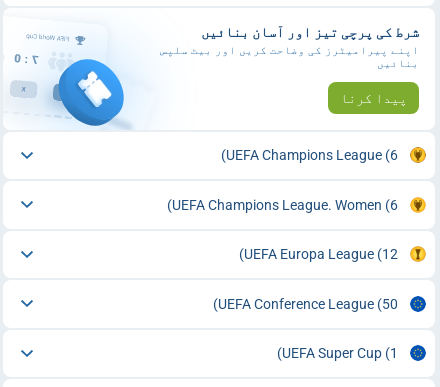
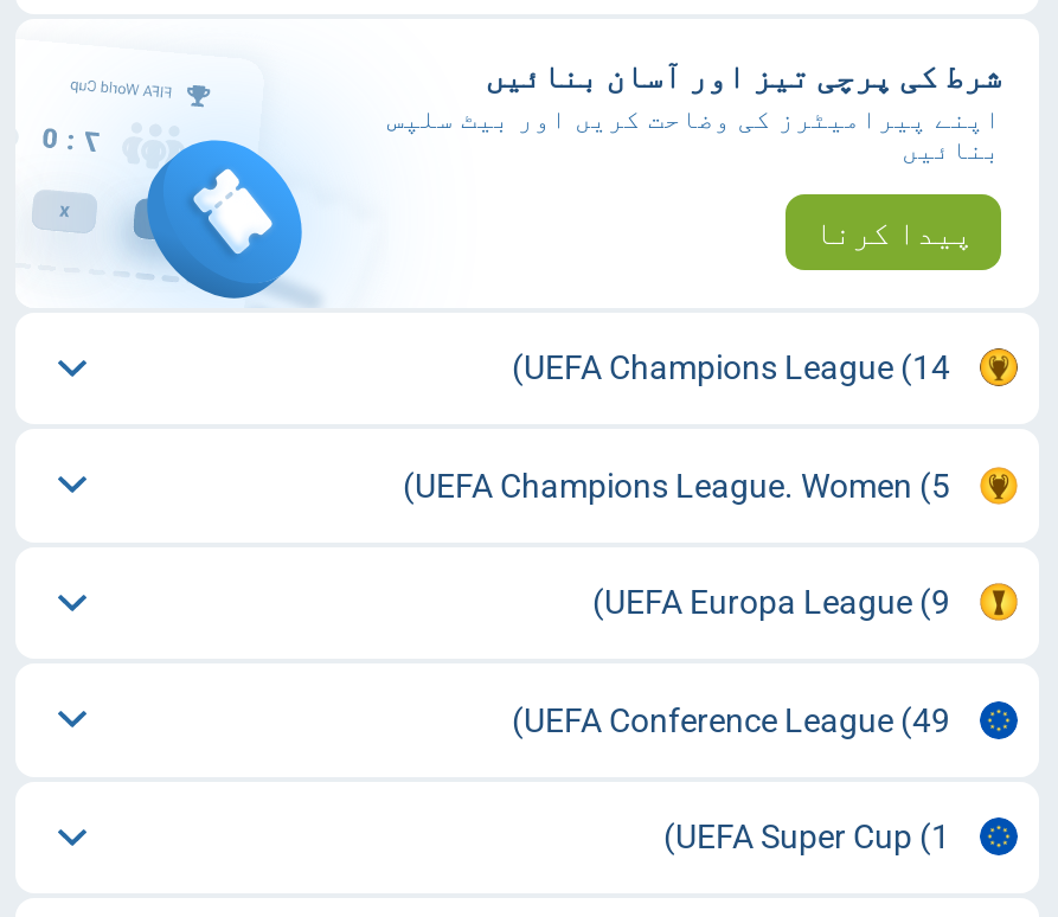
- UEFA Champions League (6)
+ UEFA Champions League (14)

- UEFA Champions League. Women (6)
+ UEFA Champions League. Women (5)

- UEFA Europa League (12)
+ UEFA Europa League (9)

- UEFA Conference League (50)
+ UEFA Conference League (49)
